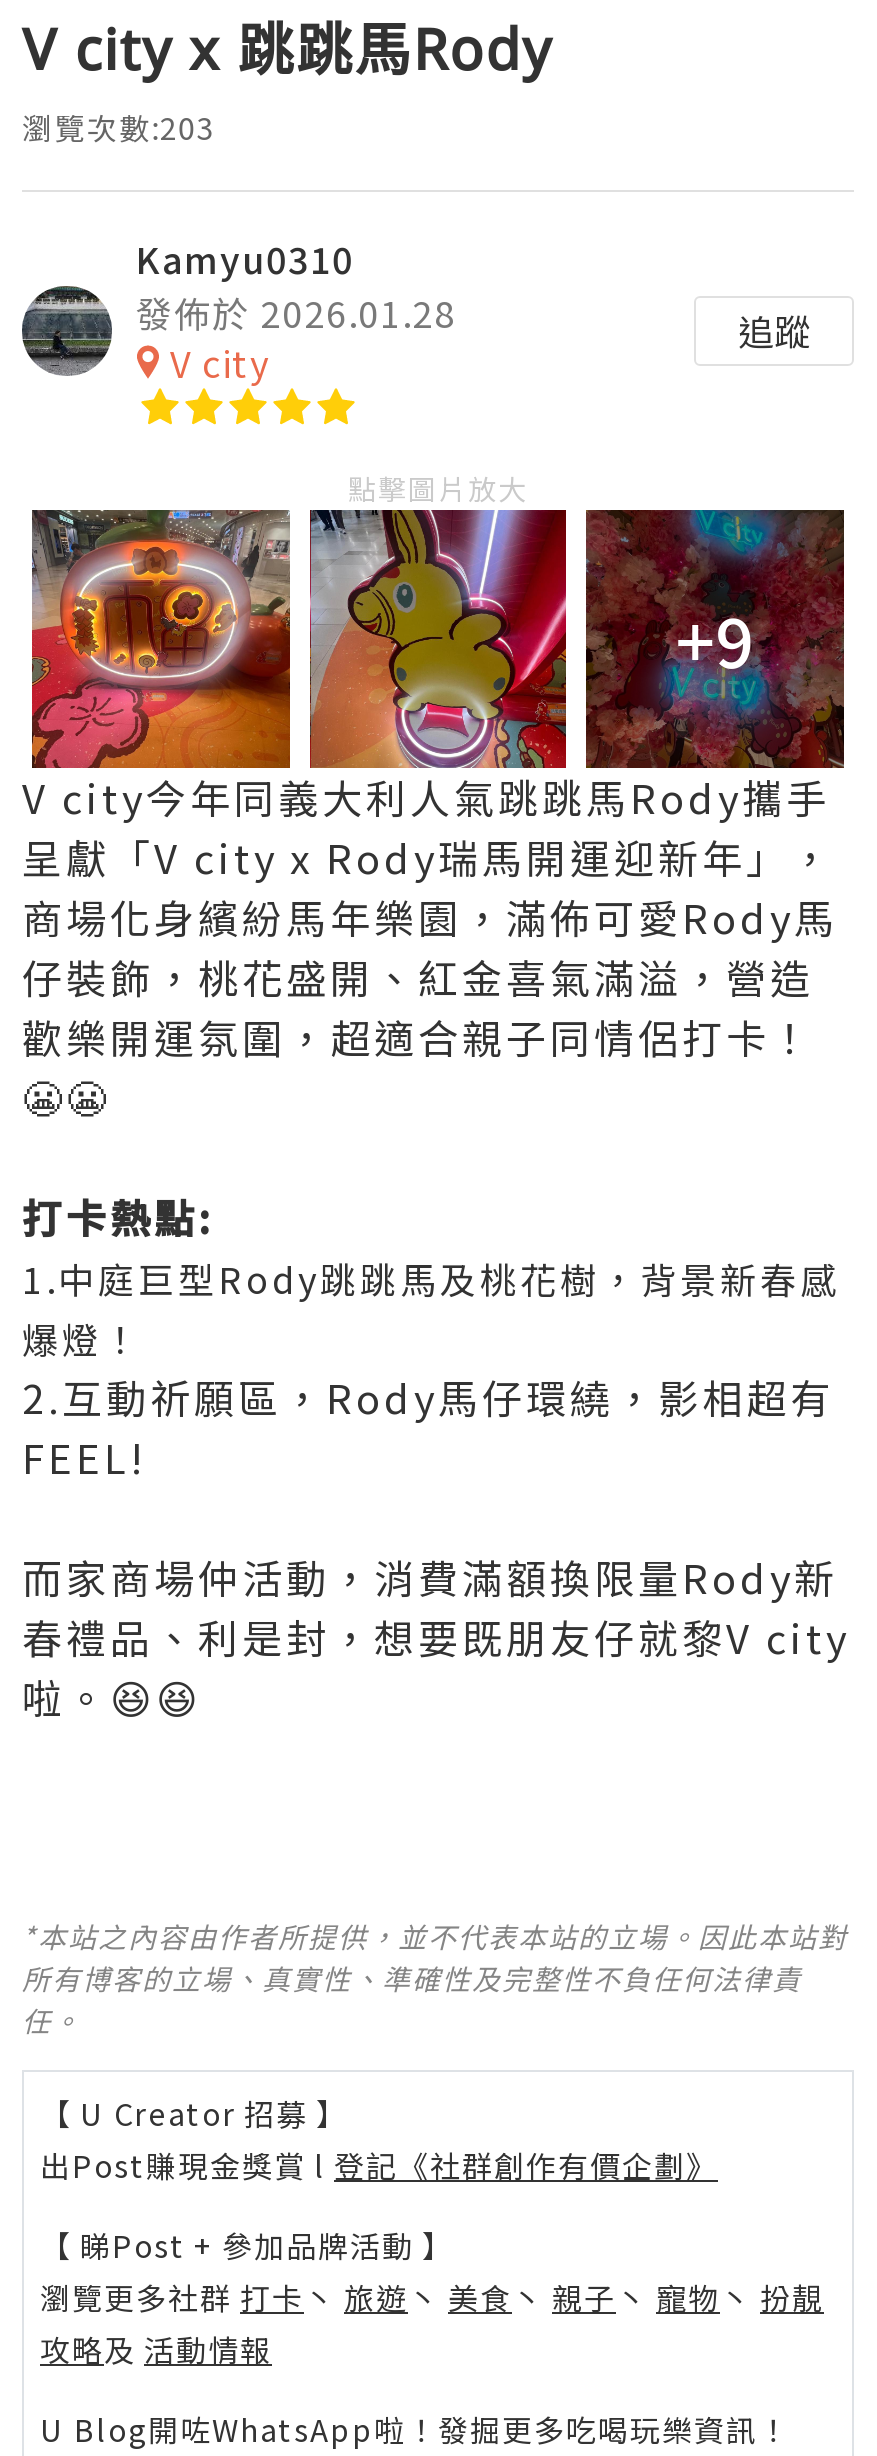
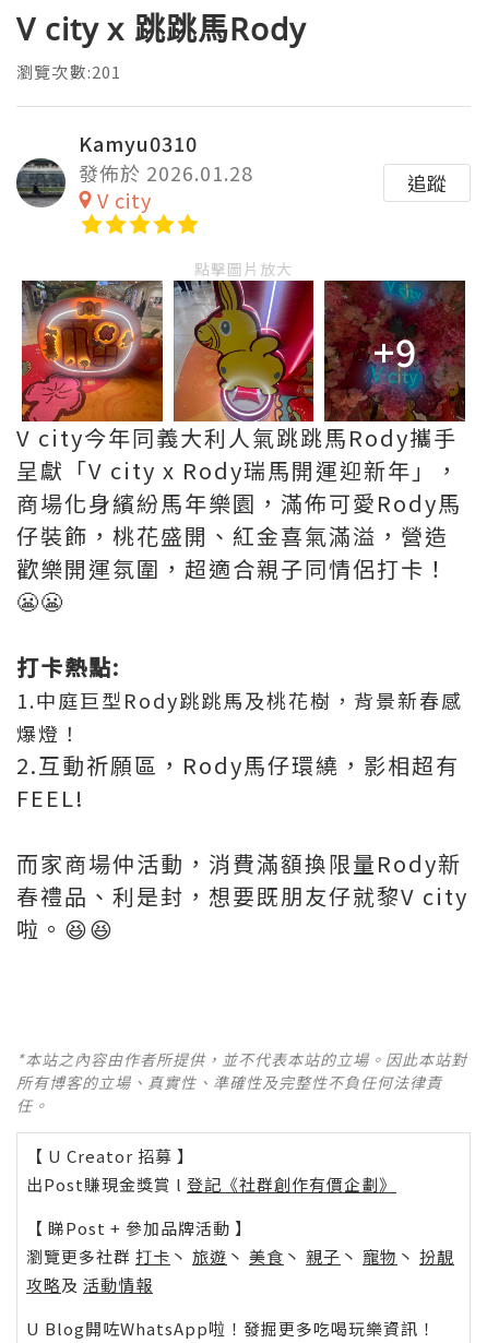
- 瀏覽次數:203
+ 瀏覽次數:201
